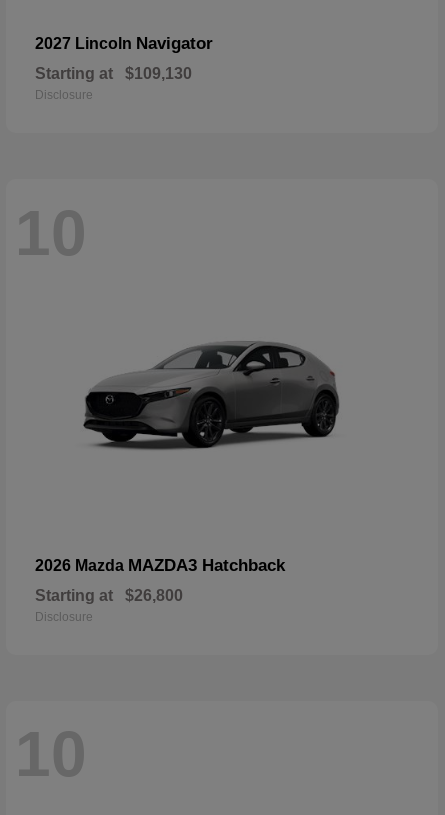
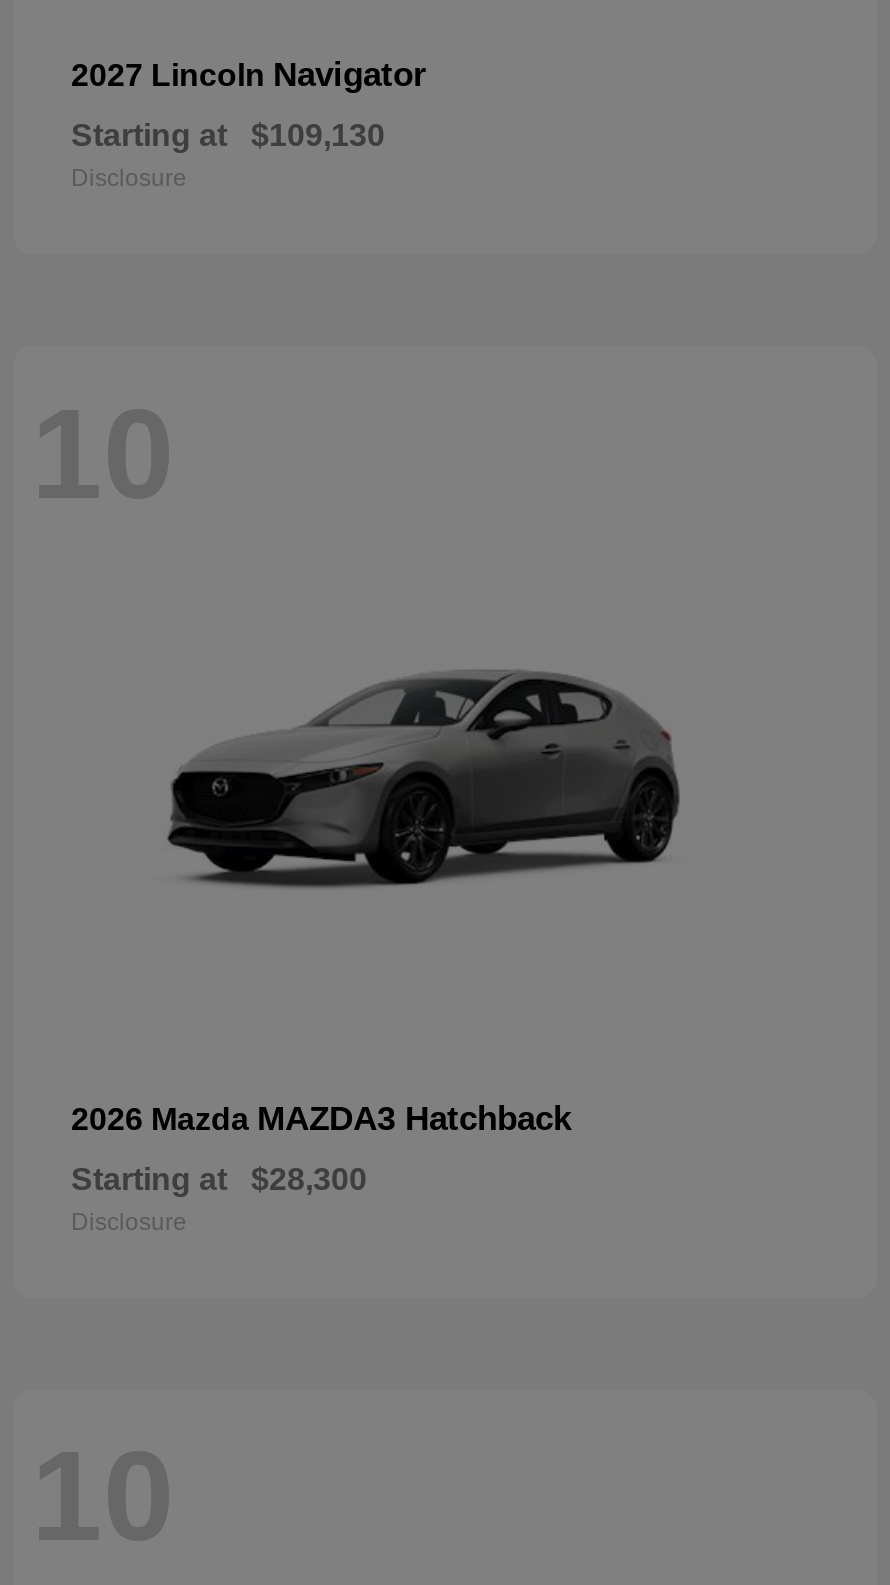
- Starting at $26,800
+ Starting at $28,300
